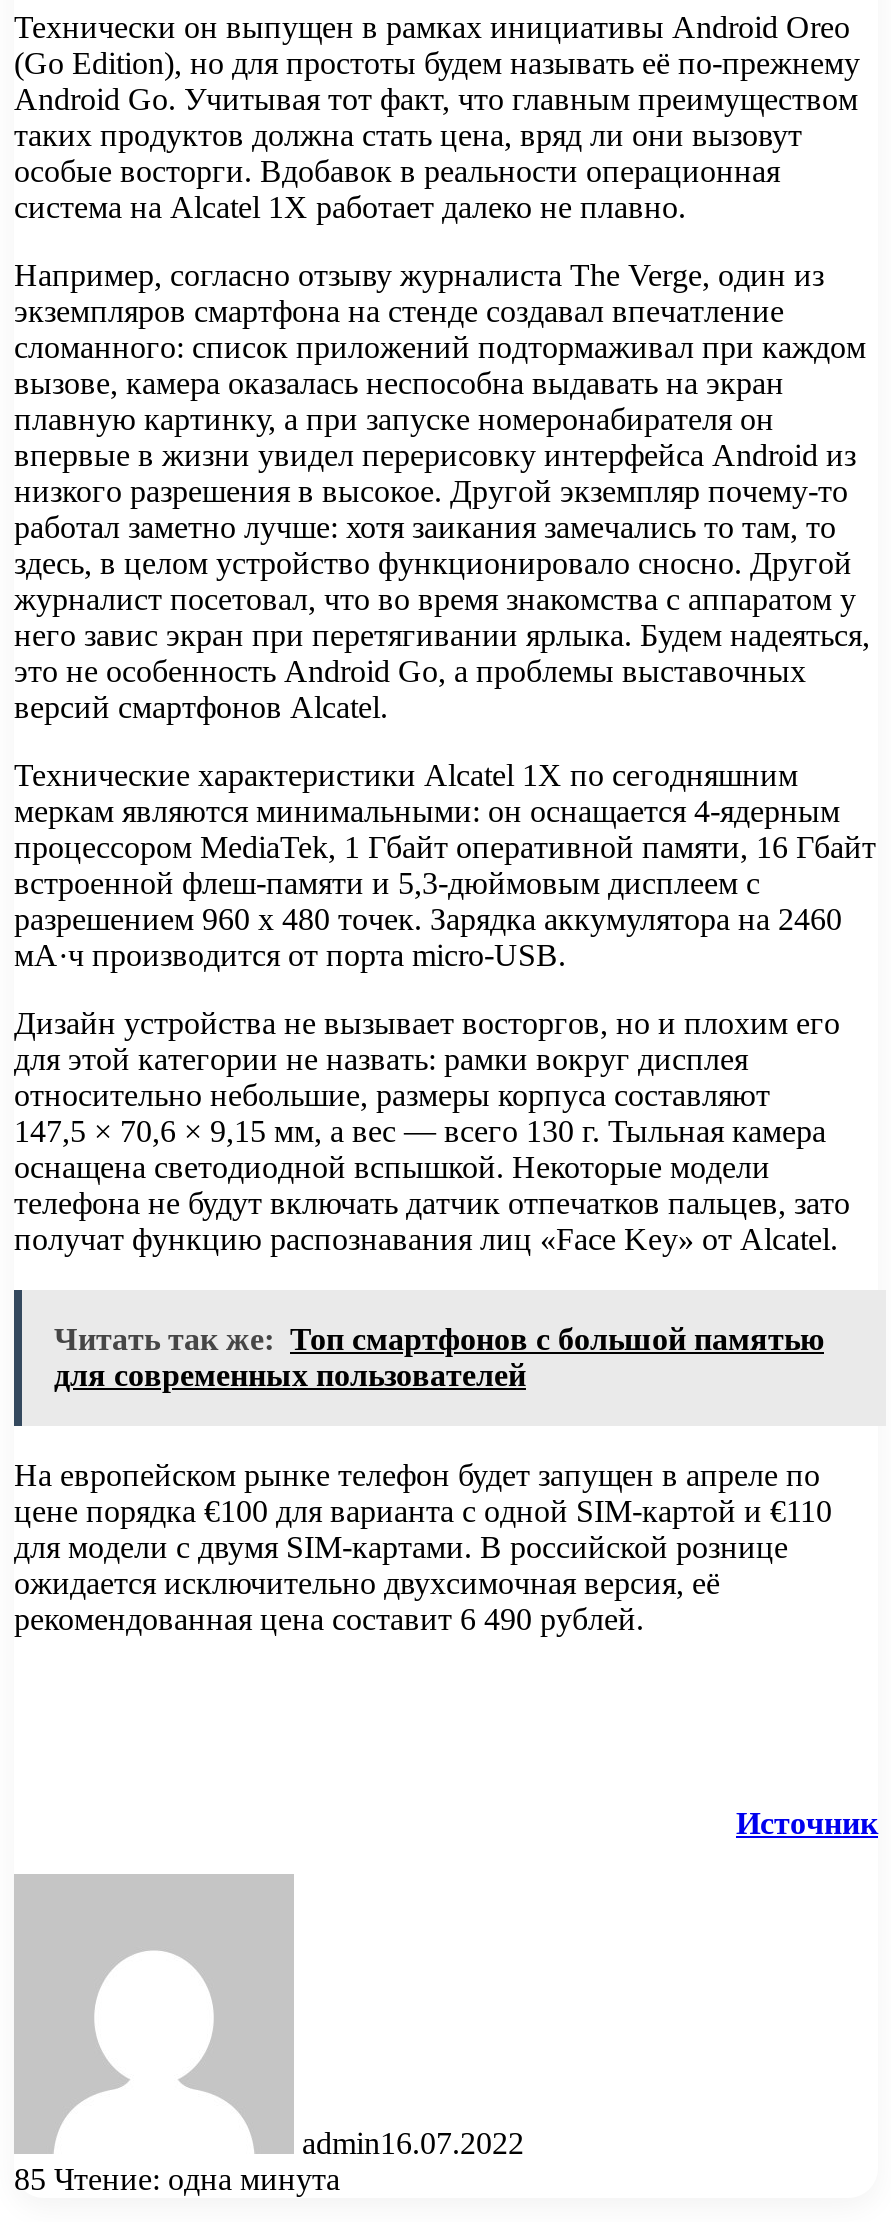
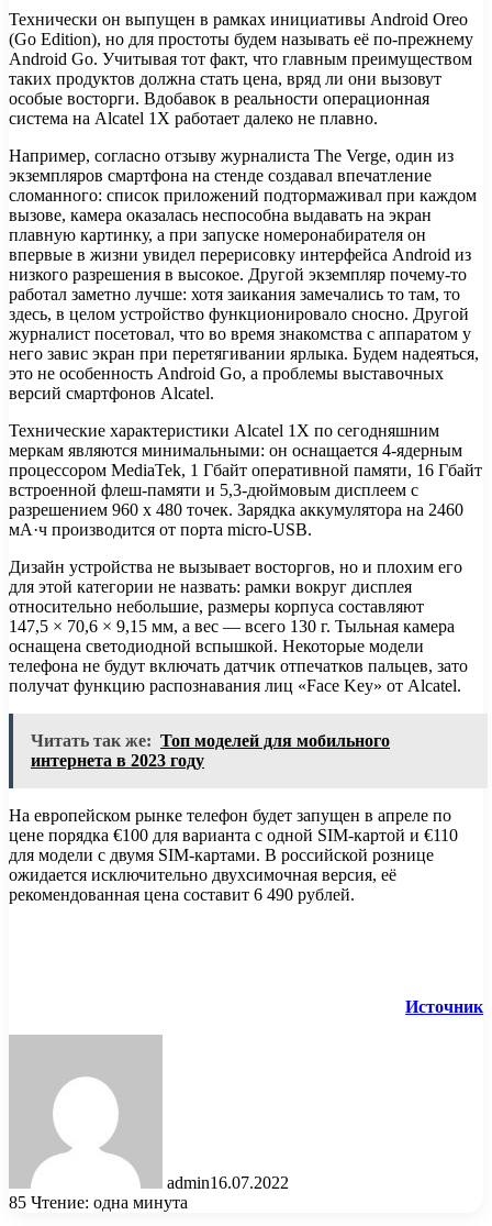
- Читать так же: Топ смартфонов с большой памятью
- для современных пользователей
+ Читать так же: Топ моделей для мобильного
+ интернета в 2023 году
